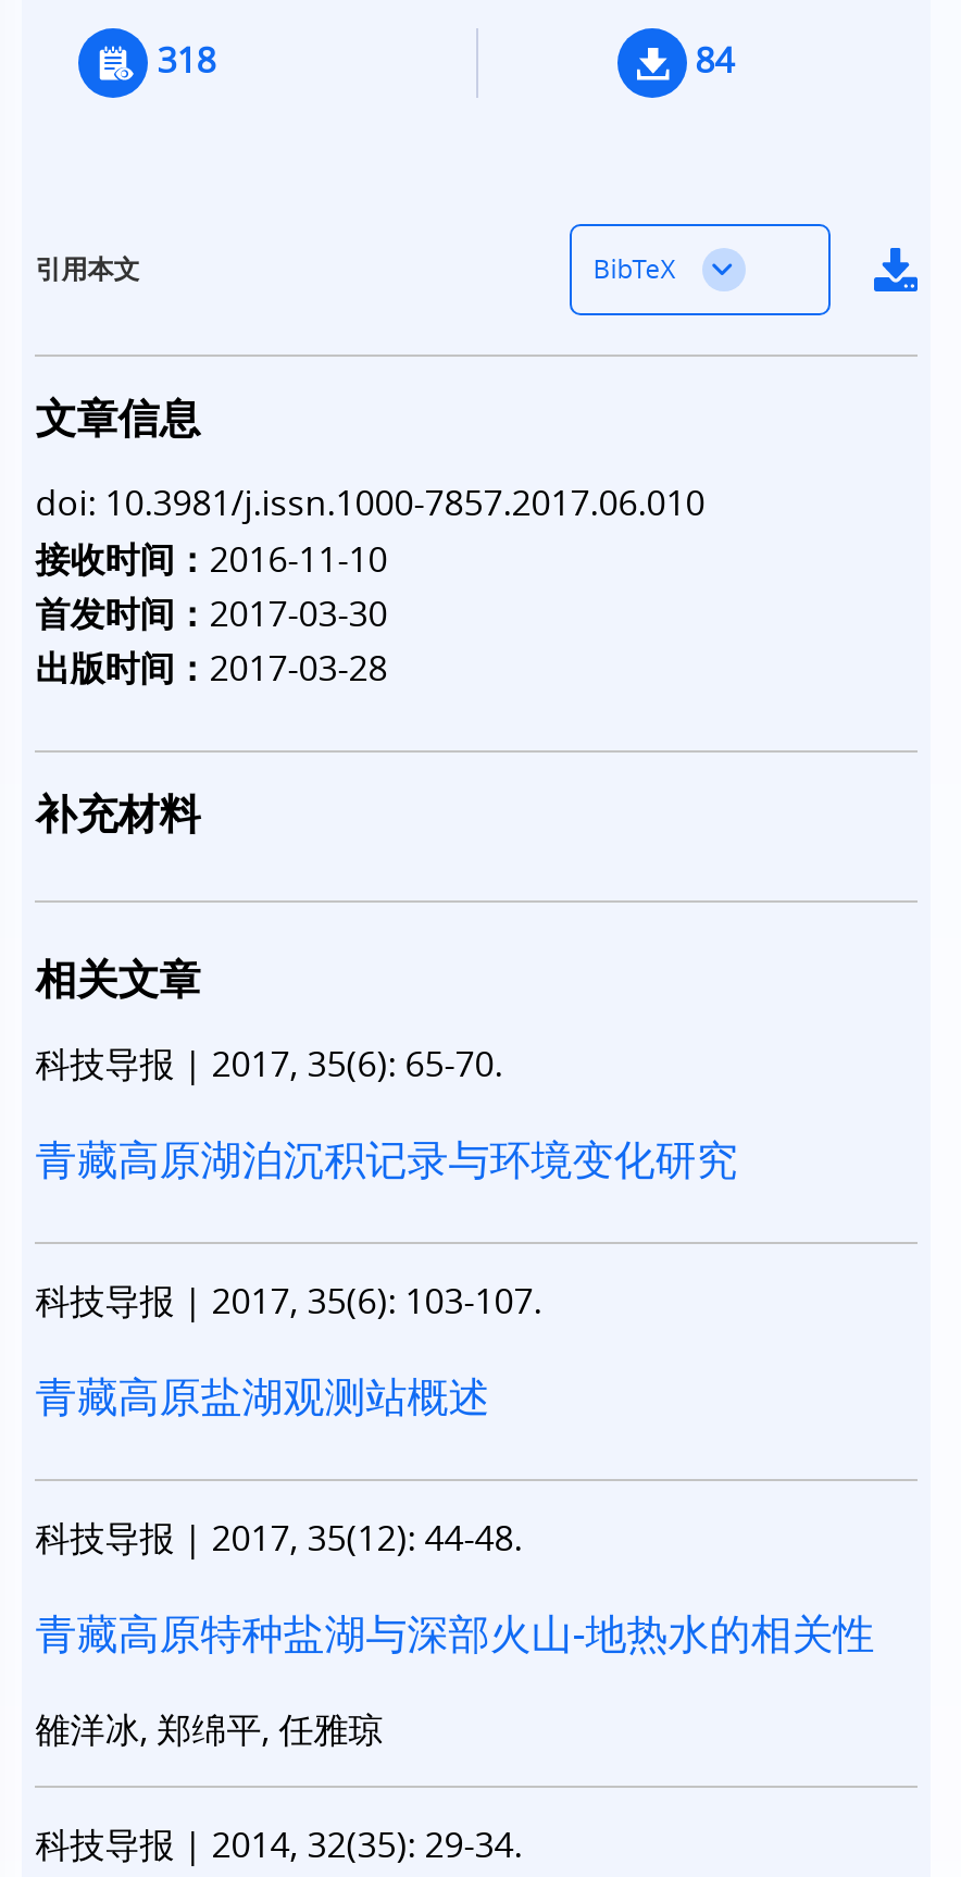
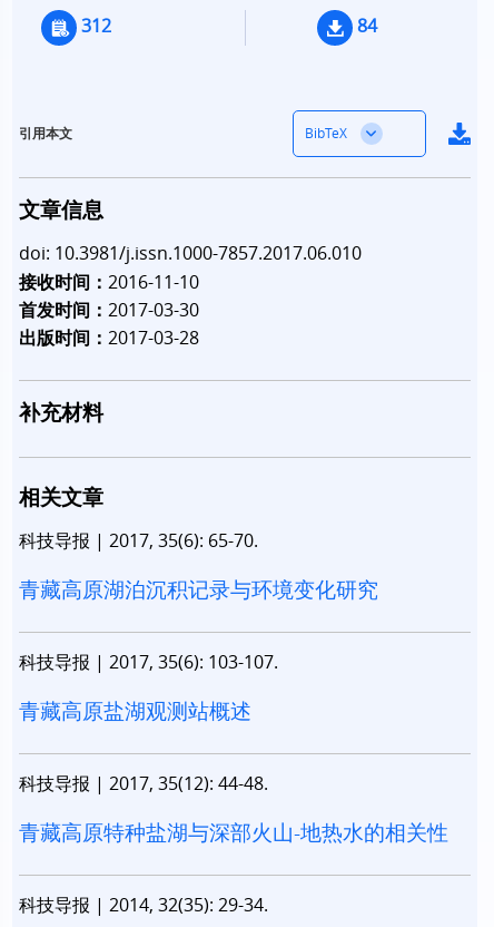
- 318
+ 312

- 雒洋冰, 郑绵平, 任雅琼
